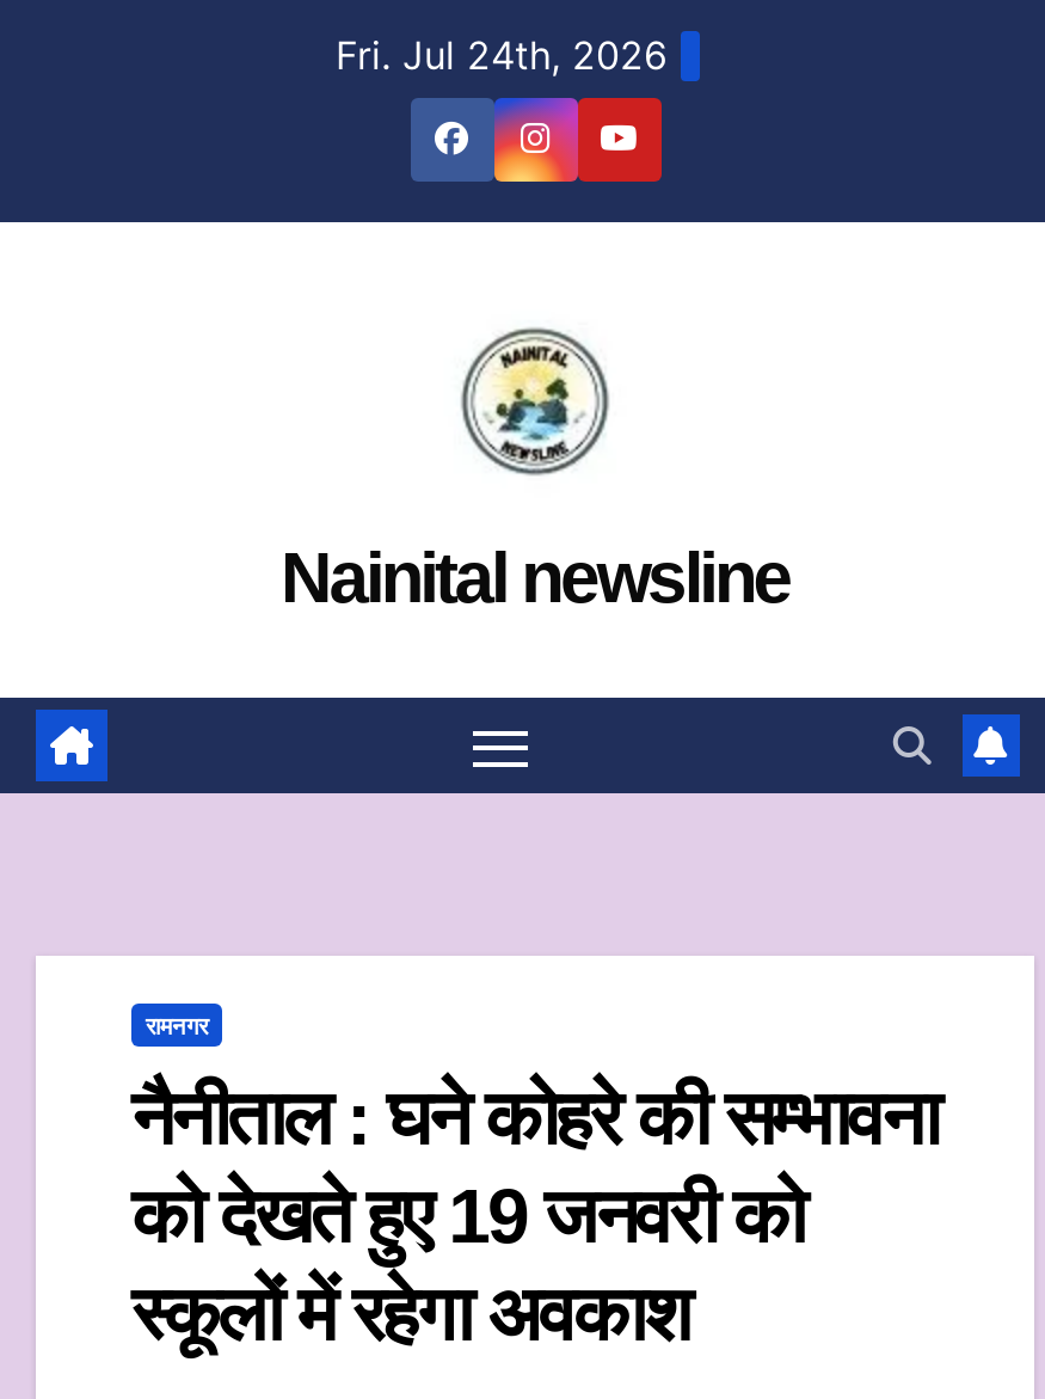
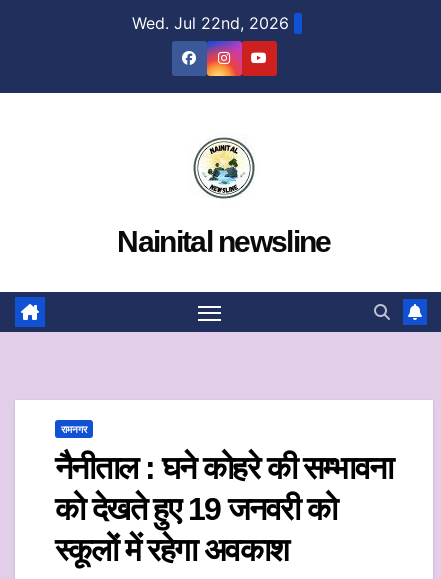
- Fri. Jul 24th, 2026
+ Wed. Jul 22nd, 2026
